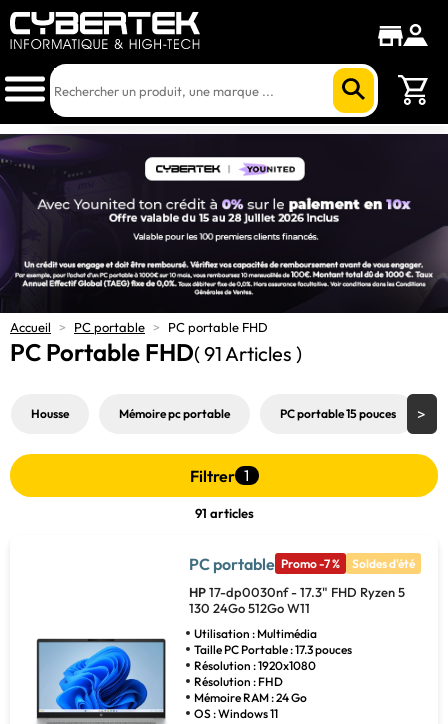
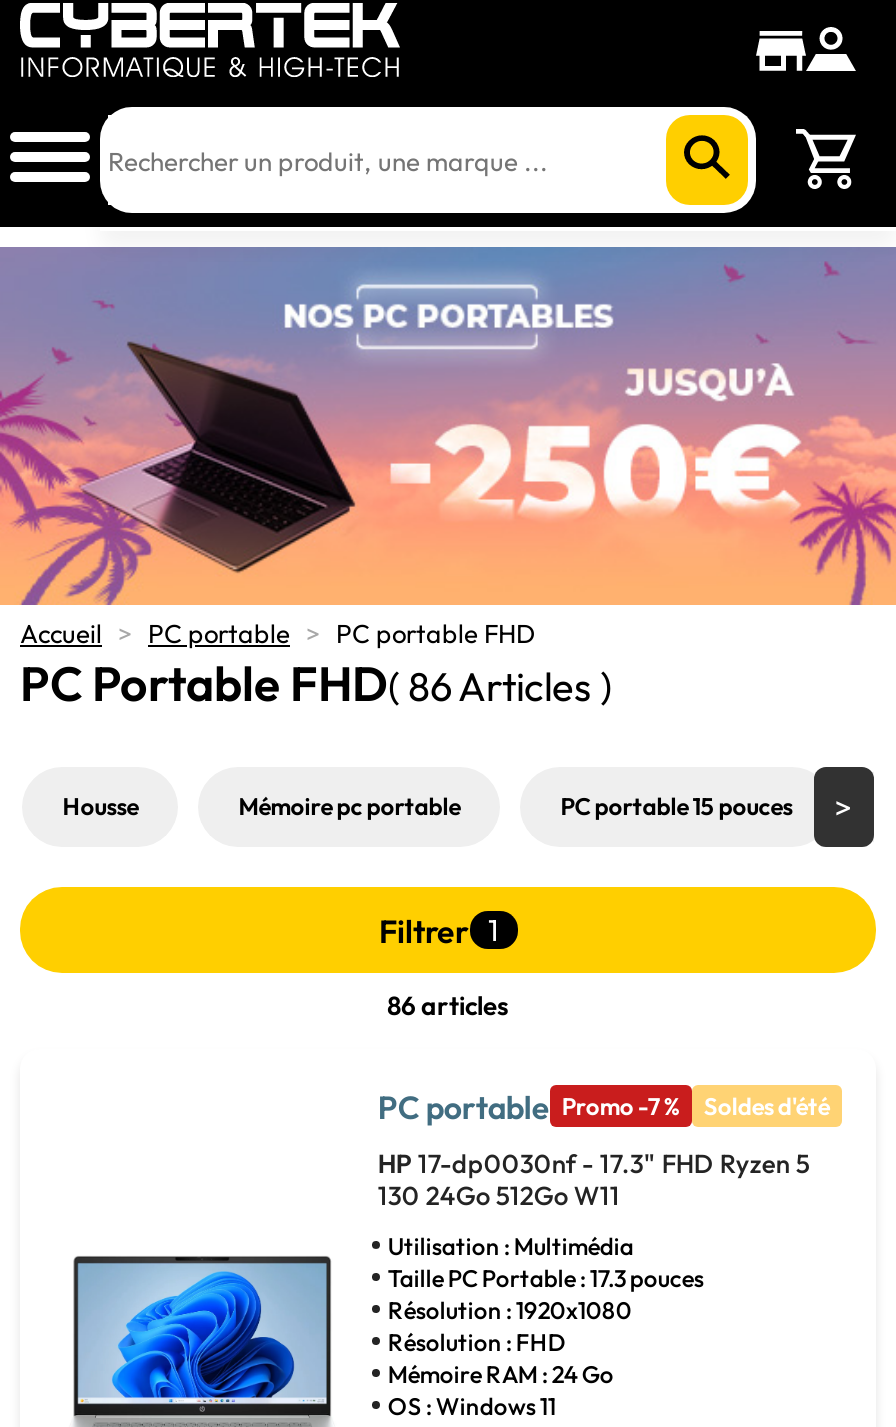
- [image]
- PC Portable FHD ( 91 Articles )
+ [image]
+ PC Portable FHD ( 86 Articles )

- 91 articles
+ 86 articles
